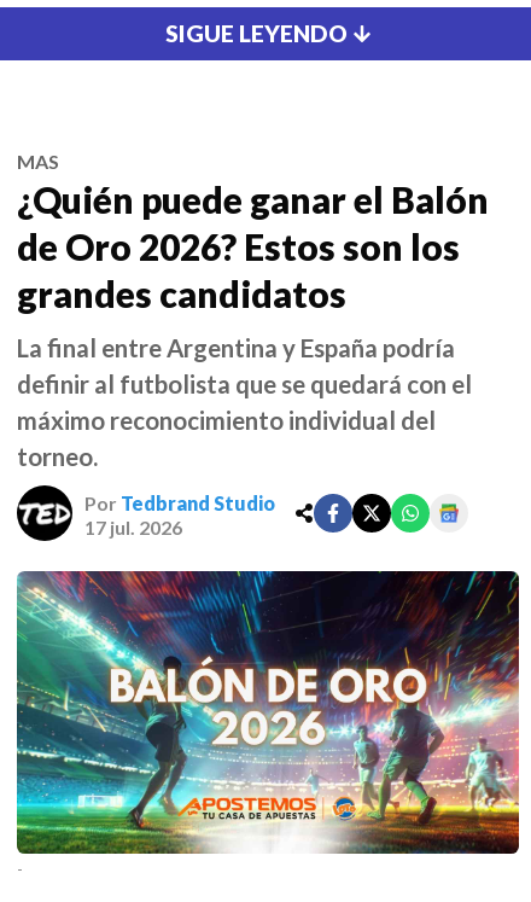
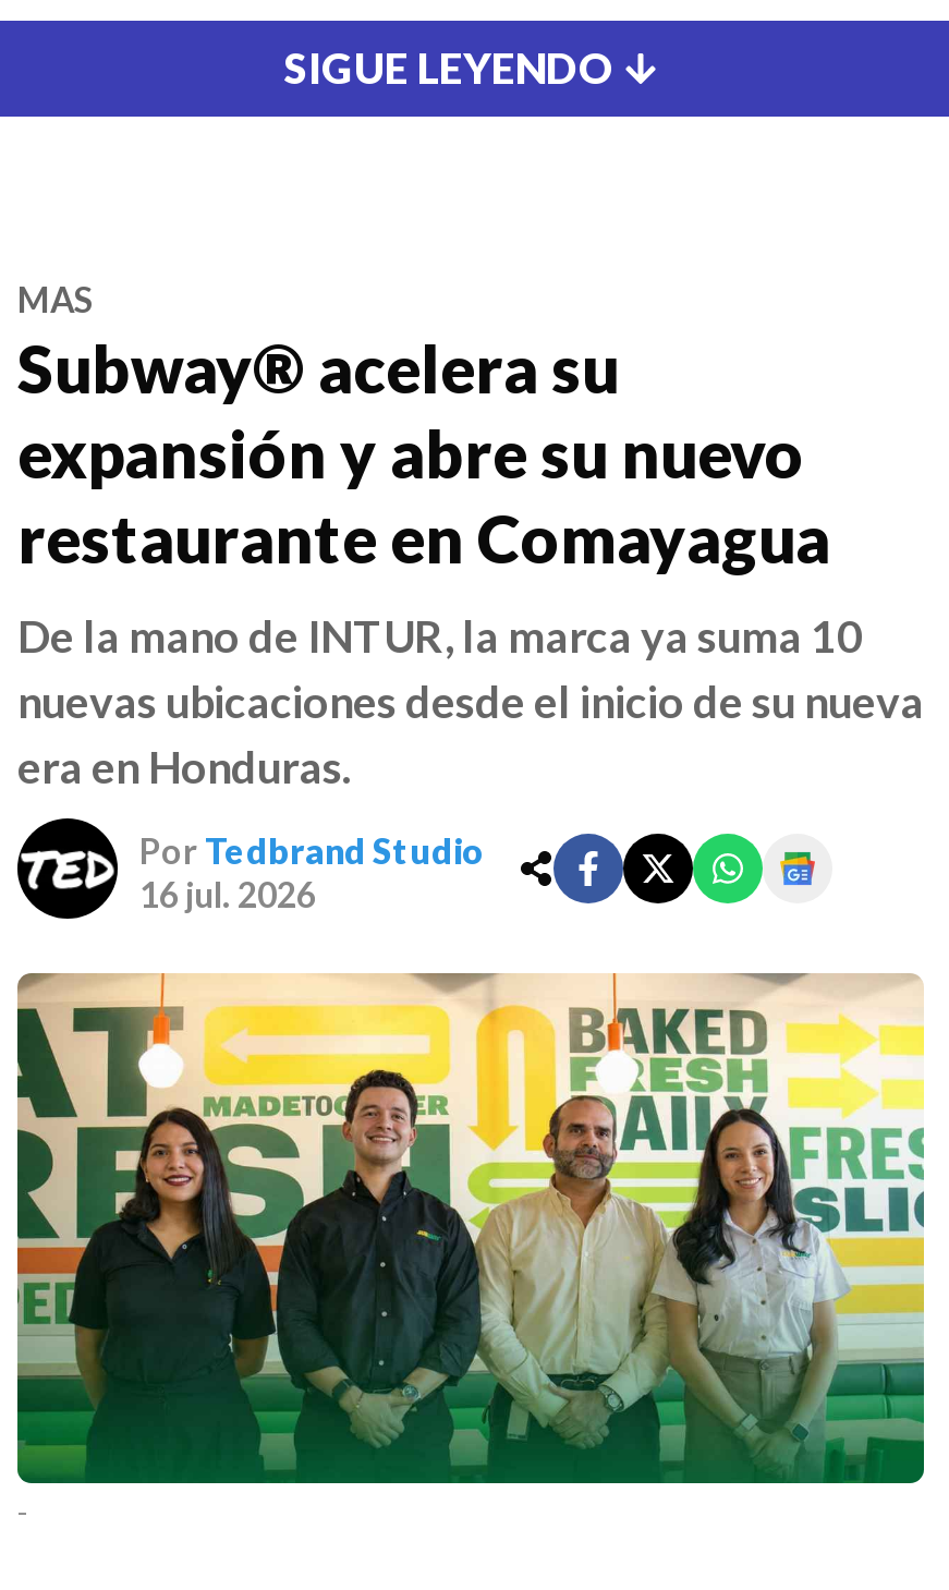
- ¿Quién puede ganar el Balón
- de Oro 2026? Estos son los
- grandes candidatos
- La final entre Argentina y España podría
- definir al futbolista que se quedará con el
- máximo reconocimiento individual del
- torneo.
+ Subway® acelera su
+ expansión y abre su nuevo
+ restaurante en Comayagua
+ De la mano de INTUR, la marca ya suma 10
+ nuevas ubicaciones desde el inicio de su nueva
+ era en Honduras.

- 17 jul. 2026
+ 16 jul. 2026

- [image]
+ [image]
